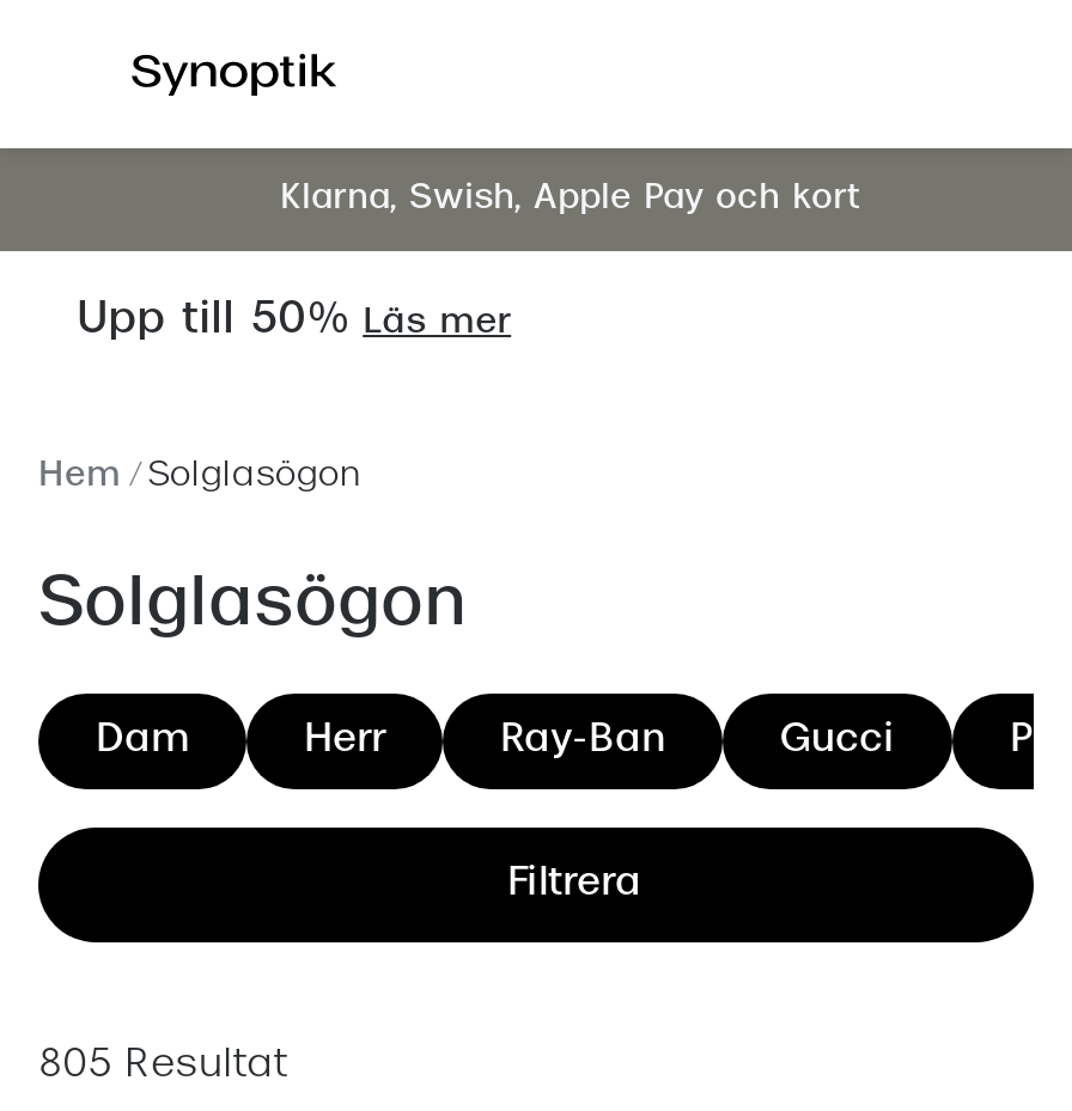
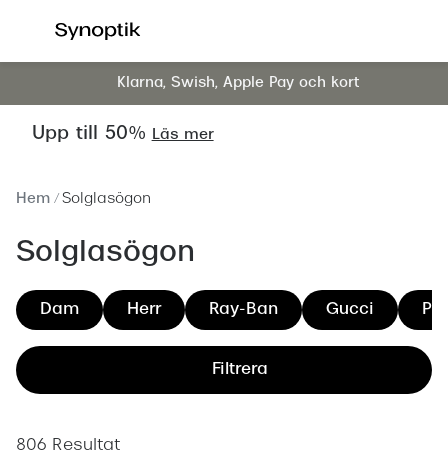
- 805 Resultat
+ 806 Resultat
